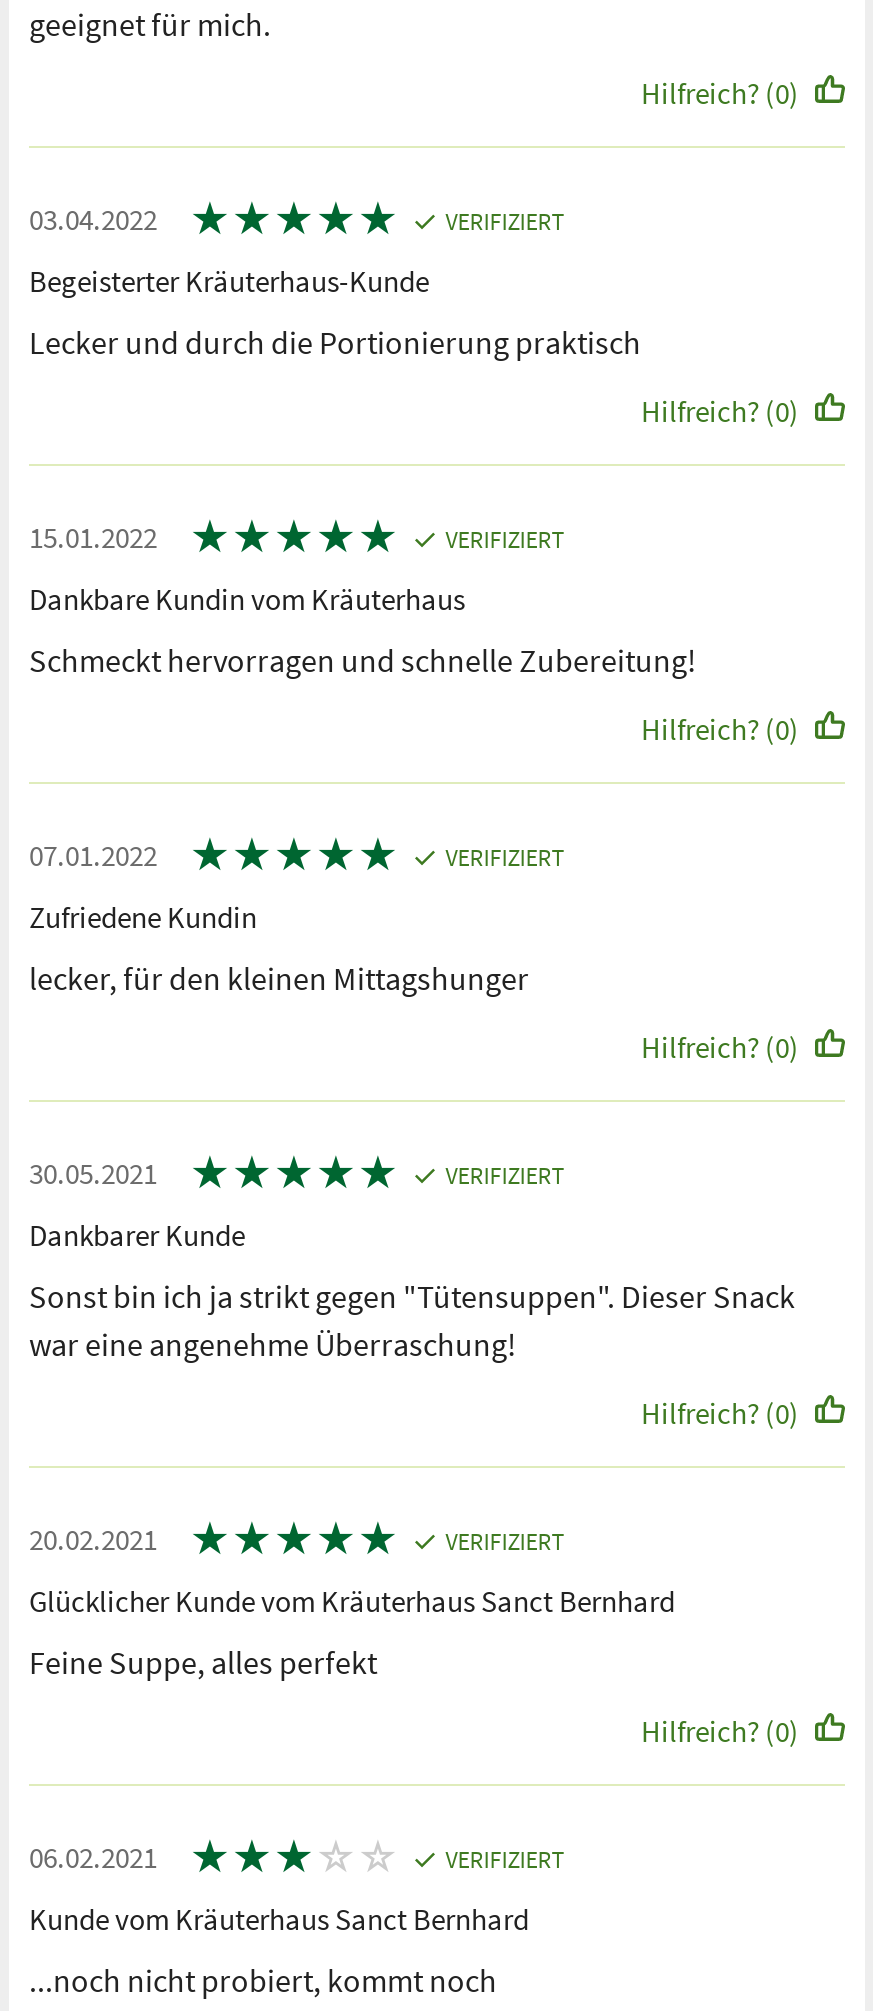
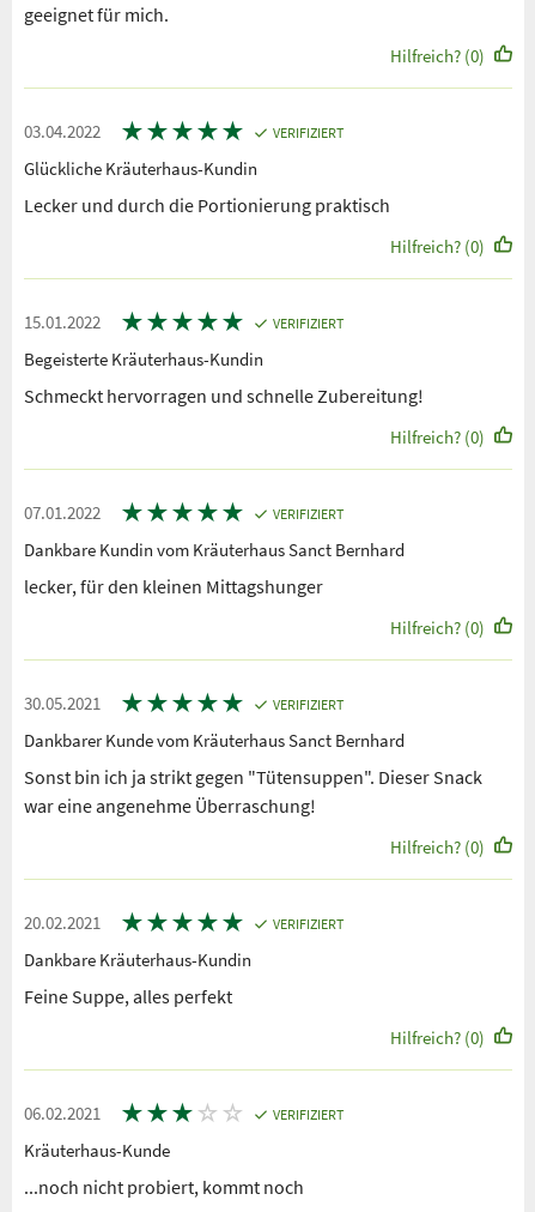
- Begeisterter Kräuterhaus-Kunde
+ Glückliche Kräuterhaus-Kundin

- Dankbare Kundin vom Kräuterhaus
+ Begeisterte Kräuterhaus-Kundin

- Zufriedene Kundin
+ Dankbare Kundin vom Kräuterhaus Sanct Bernhard

- Dankbarer Kunde
+ Dankbarer Kunde vom Kräuterhaus Sanct Bernhard

- Glücklicher Kunde vom Kräuterhaus Sanct Bernhard
+ Dankbare Kräuterhaus-Kundin

- Kunde vom Kräuterhaus Sanct Bernhard
+ Kräuterhaus-Kunde
